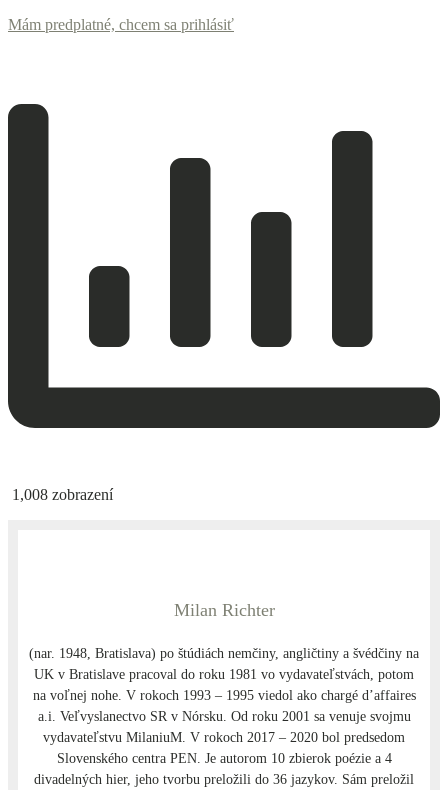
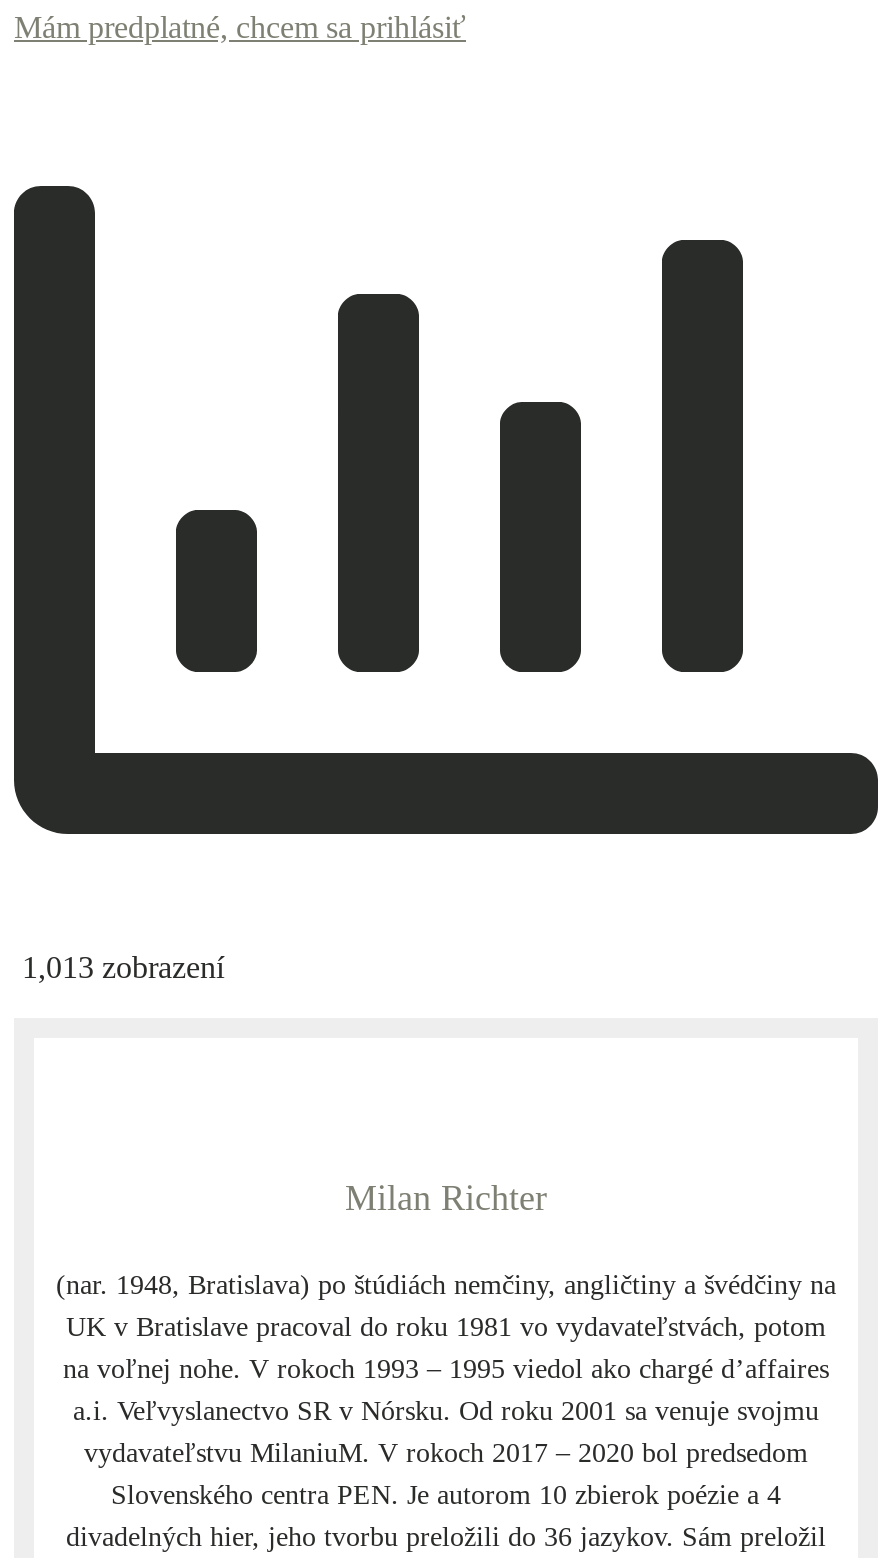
- 1,008 zobrazení
+ 1,013 zobrazení
